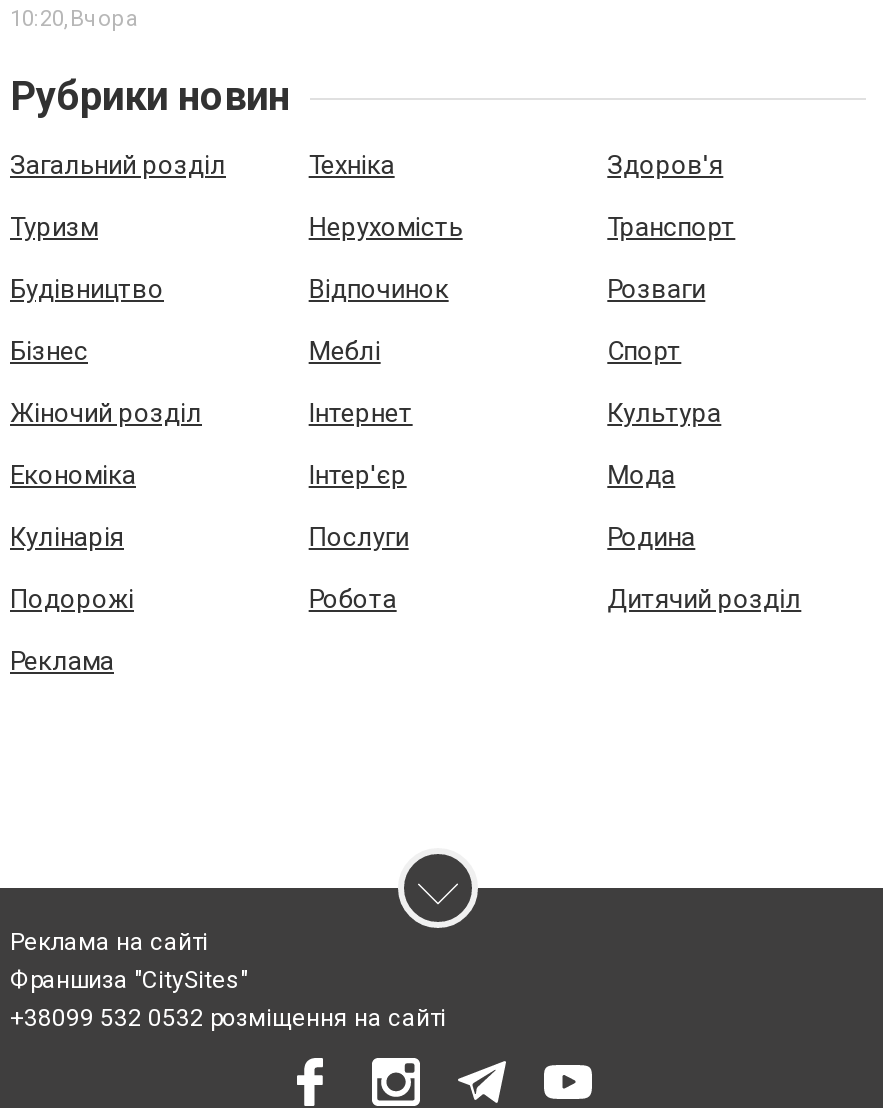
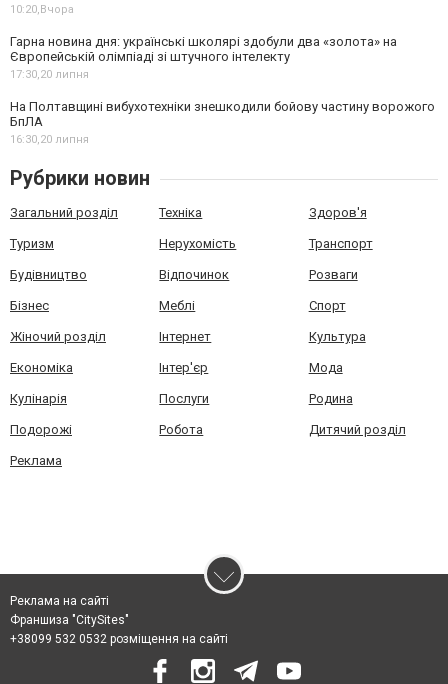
+ Гарна новина дня: українські школярі здобули два «золота» на
+ Європейській олімпіаді зі штучного інтелекту
+ 17:30,20 липня
+ На Полтавщині вибухотехніки знешкодили бойову частину ворожого
+ БпЛА
+ 16:30,20 липня
